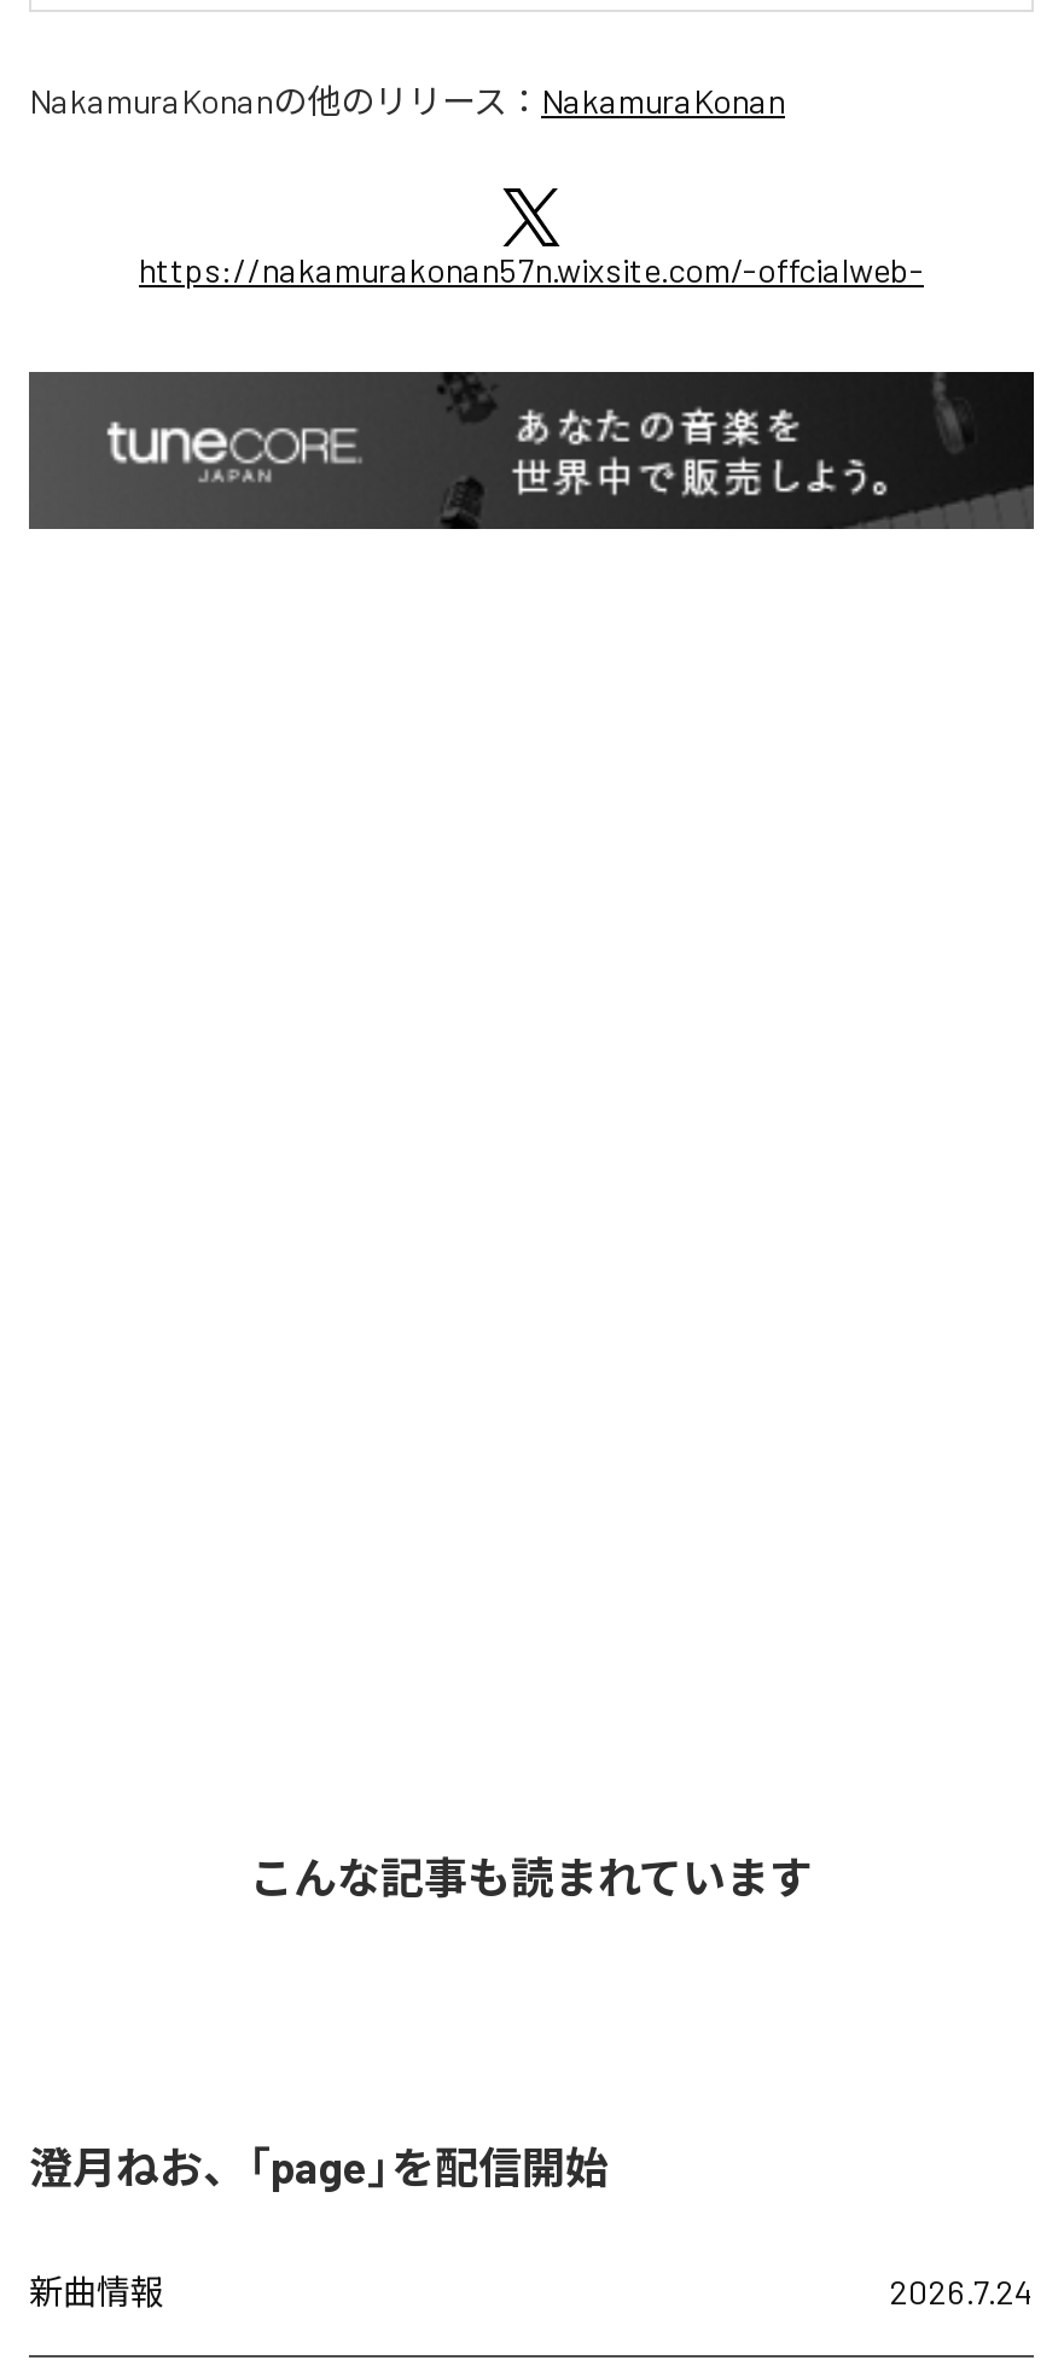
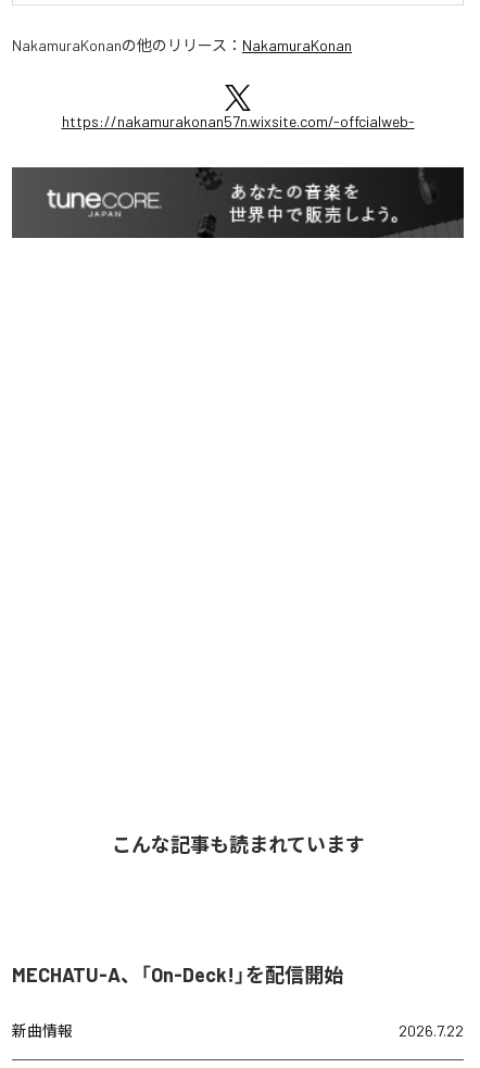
- 澄月ねお、「page」を配信開始
+ MECHATU-A、「On-Deck!」を配信開始

- 2026.7.24
+ 2026.7.22
